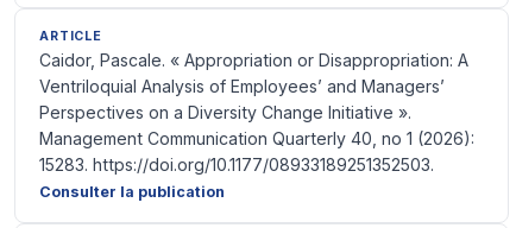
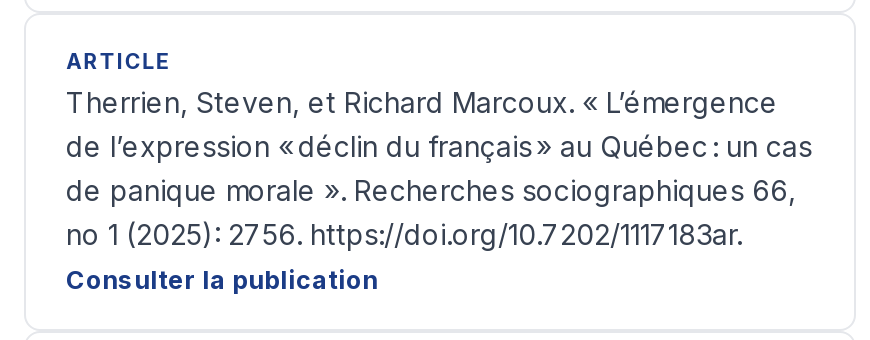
- Caidor, Pascale. « Appropriation or Disappropriation: A
- Ventriloquial Analysis of Employees’ and Managers’
- Perspectives on a Diversity Change Initiative ».
- Management Communication Quarterly 40, no 1 (2026):
- 15283. https://doi.org/10.1177/08933189251352503.
+ Therrien, Steven, et Richard Marcoux. « L’émergence
+ de l’expression « déclin du français » au Québec : un cas
+ de panique morale ». Recherches sociographiques 66,
+ no 1 (2025): 2756. https://doi.org/10.7202/1117183ar.
